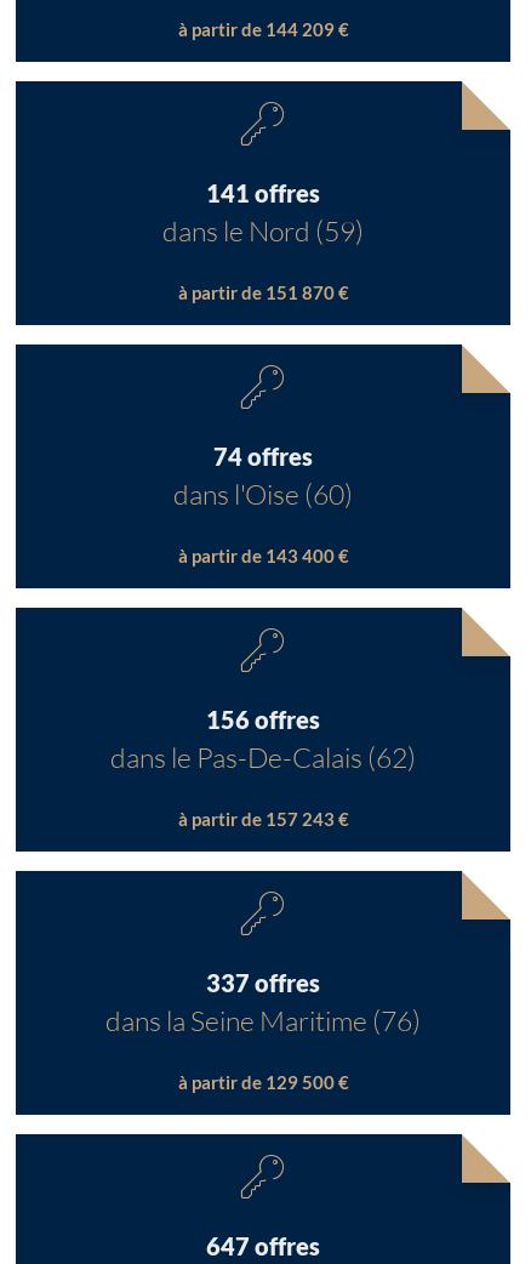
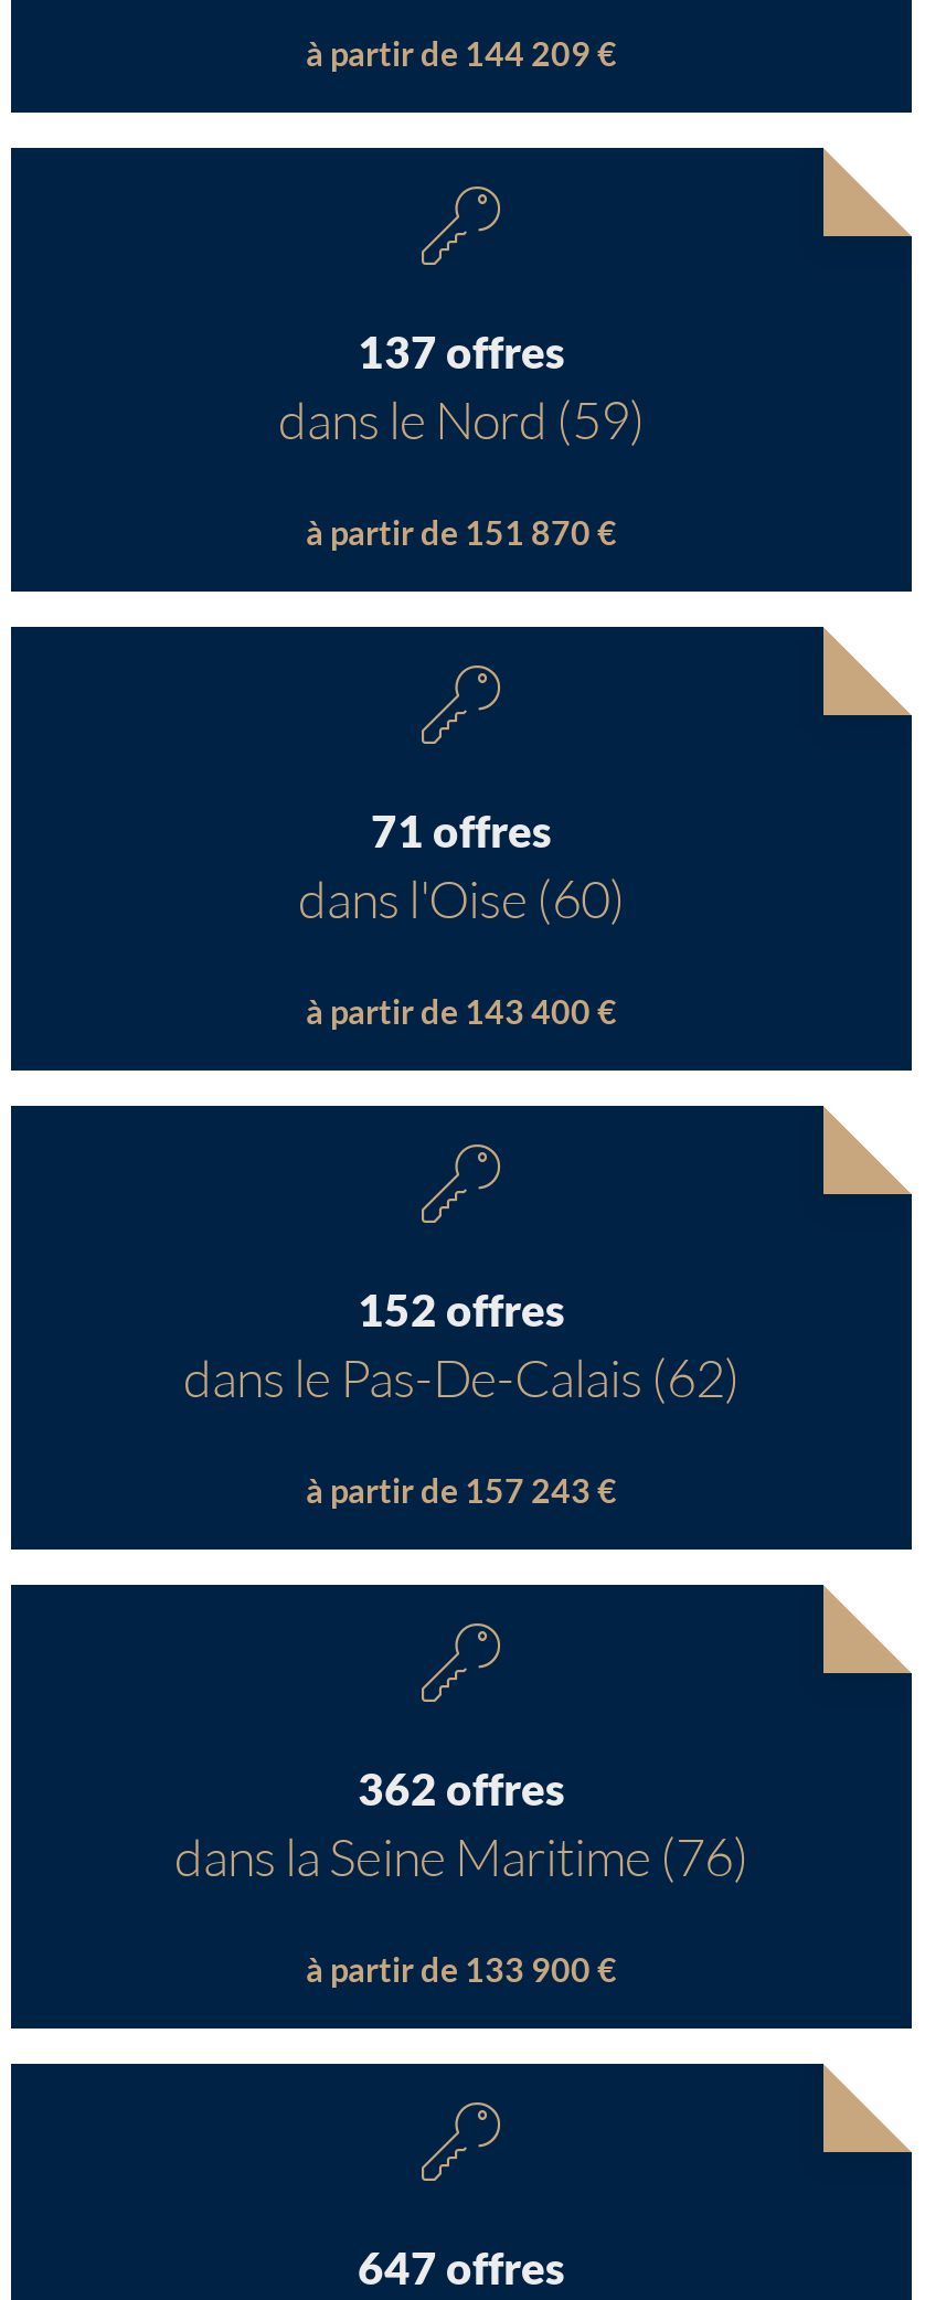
- 141 offres
+ 137 offres

- 74 offres
+ 71 offres

- 156 offres
+ 152 offres

- 337 offres
+ 362 offres

- à partir de 129 500 €
+ à partir de 133 900 €
